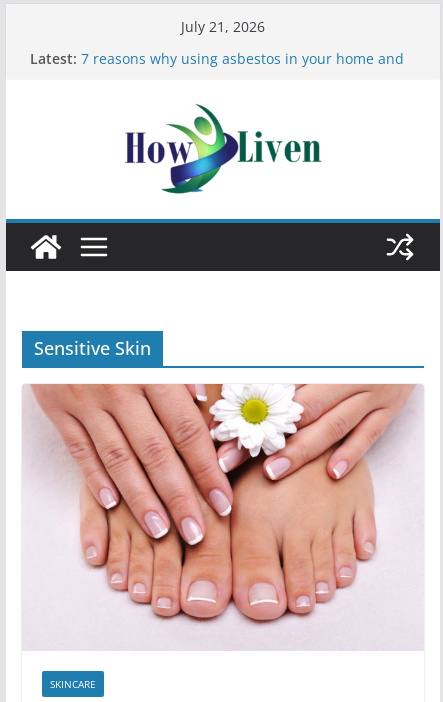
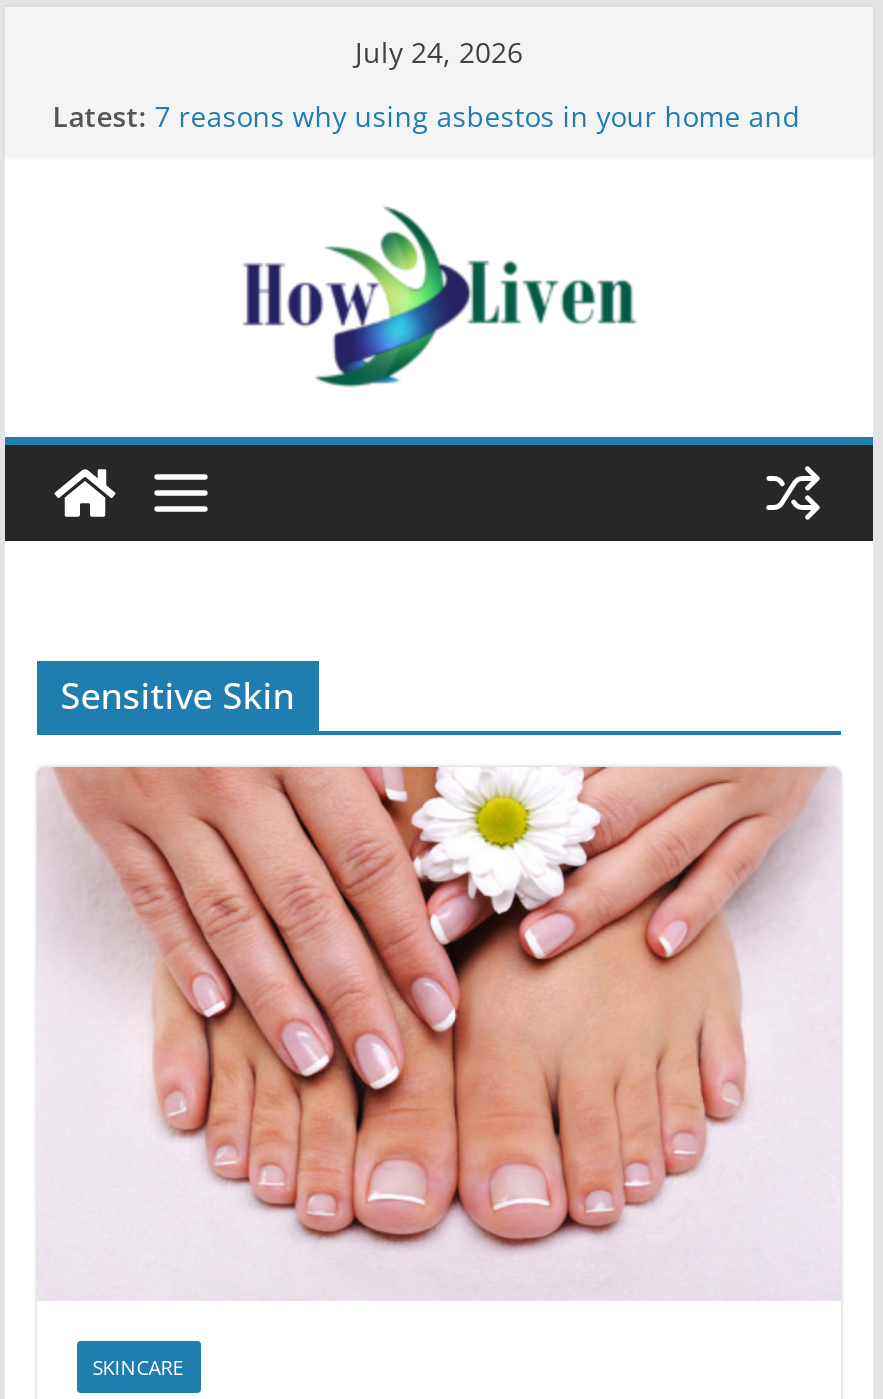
- July 21, 2026
+ July 24, 2026
